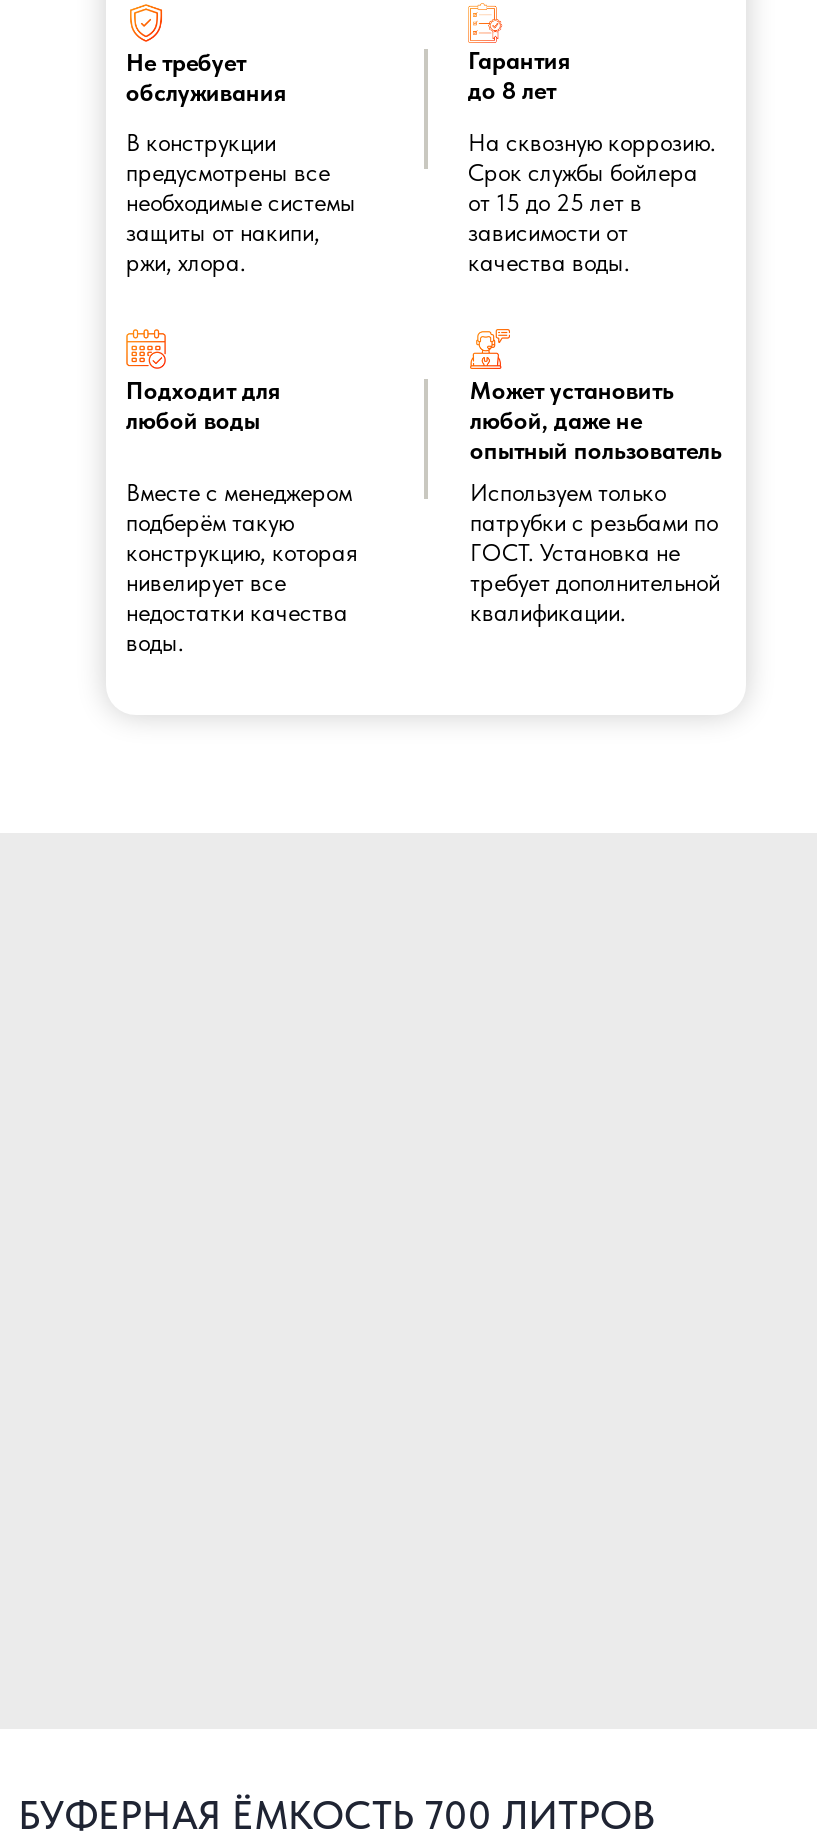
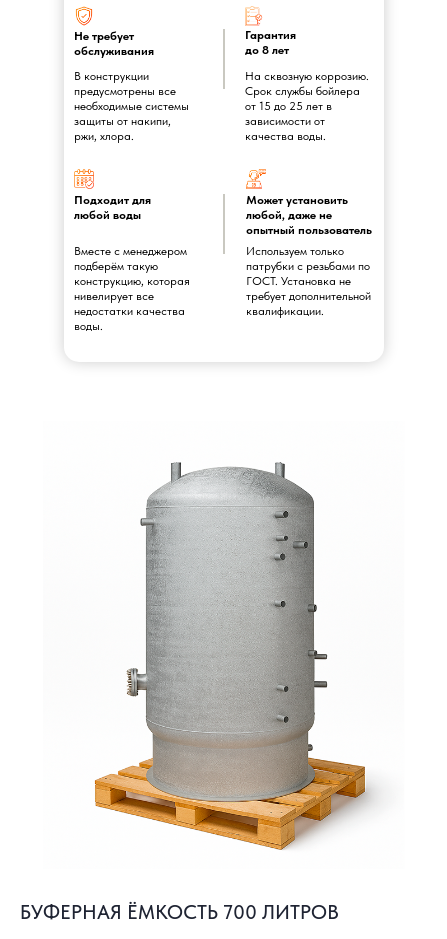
+ [image]
